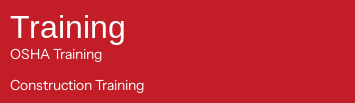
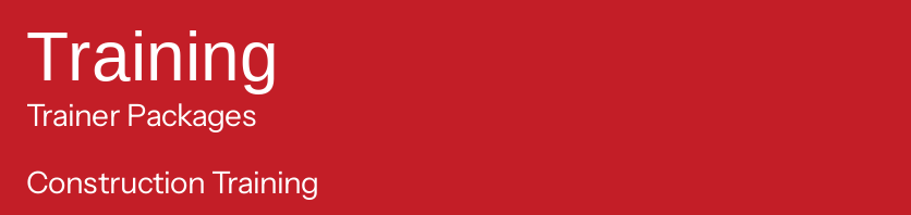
- OSHA Training
+ Trainer Packages
